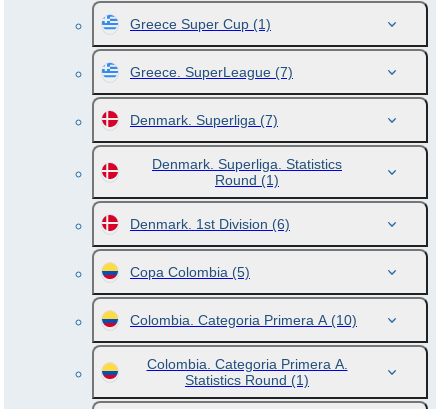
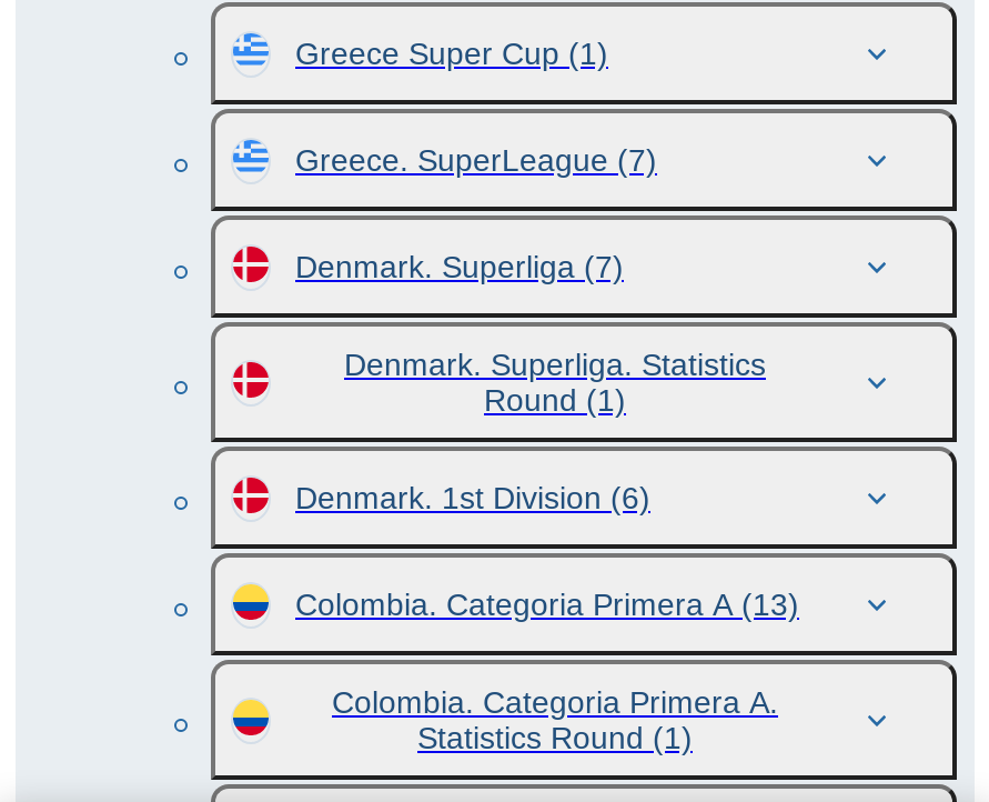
- Copa Colombia (5)
- Colombia. Categoria Primera A (10)
+ Colombia. Categoria Primera A (13)
